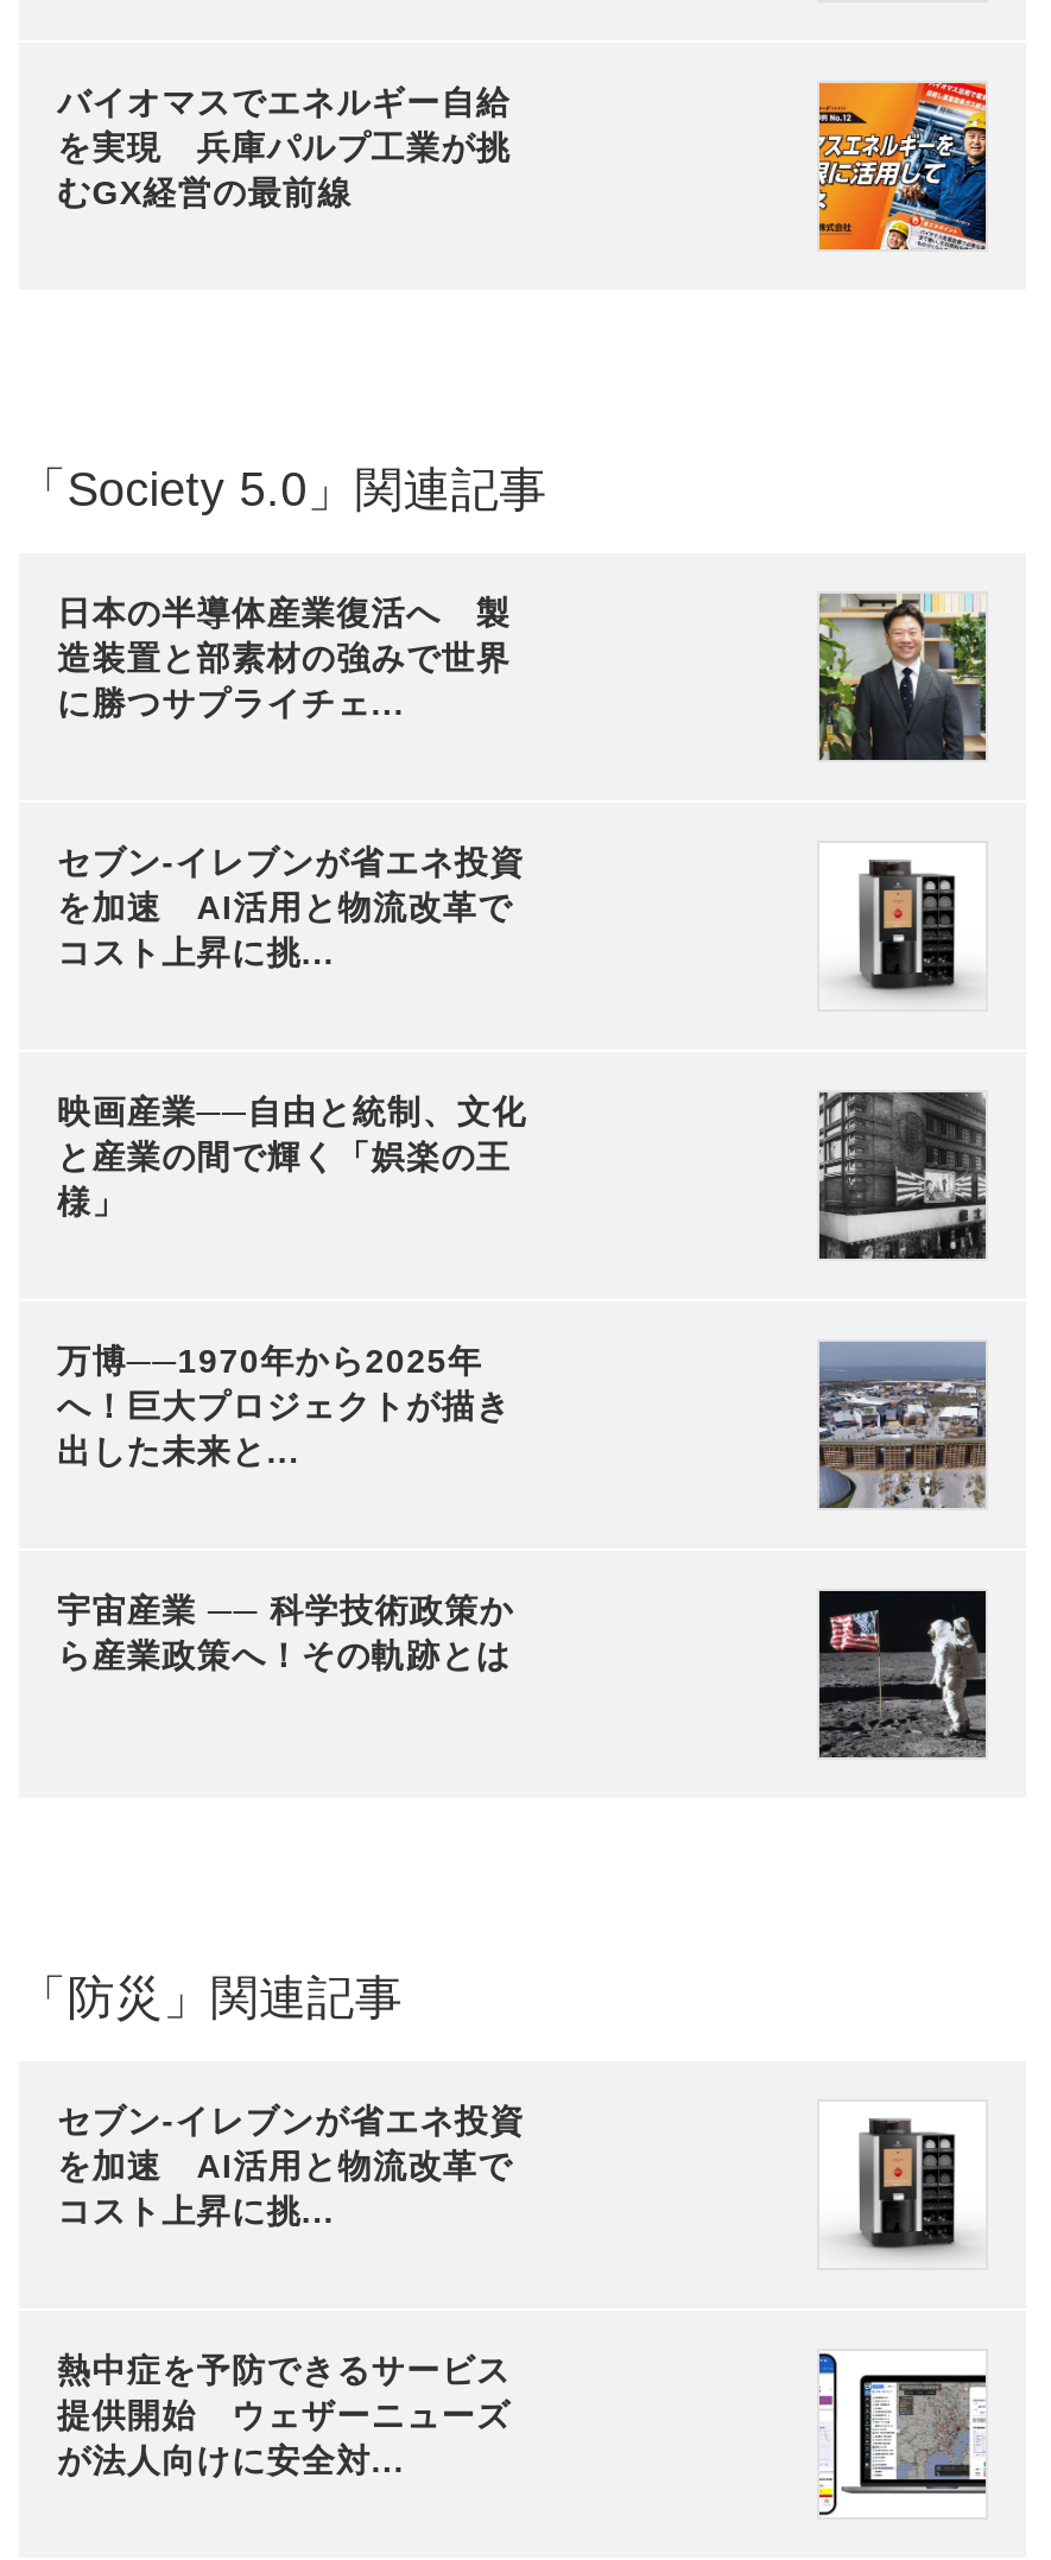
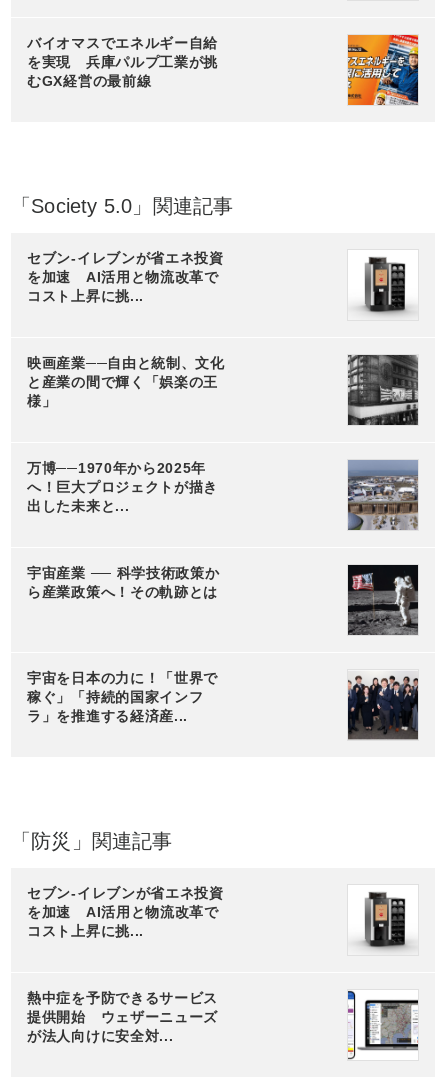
- 日本の半導体産業復活へ 製
- 造装置と部素材の強みで世界
- に勝つサプライチェ...

- [image]

moved up: セブン‐イレブンが省エネ投資 | を加速 AI活用と物流改革で | コスト上昇に挑... | と産業の間で輝く「娯楽の王 | 様」 | へ！巨大プロジェクトが描き | 出した未来と... | ら産業政策へ！その軌跡とは

moved up: [image]

+ 宇宙を日本の力に！「世界で
+ 稼ぐ」「持続的国家インフ
+ ラ」を推進する経済産...

+ [image]
